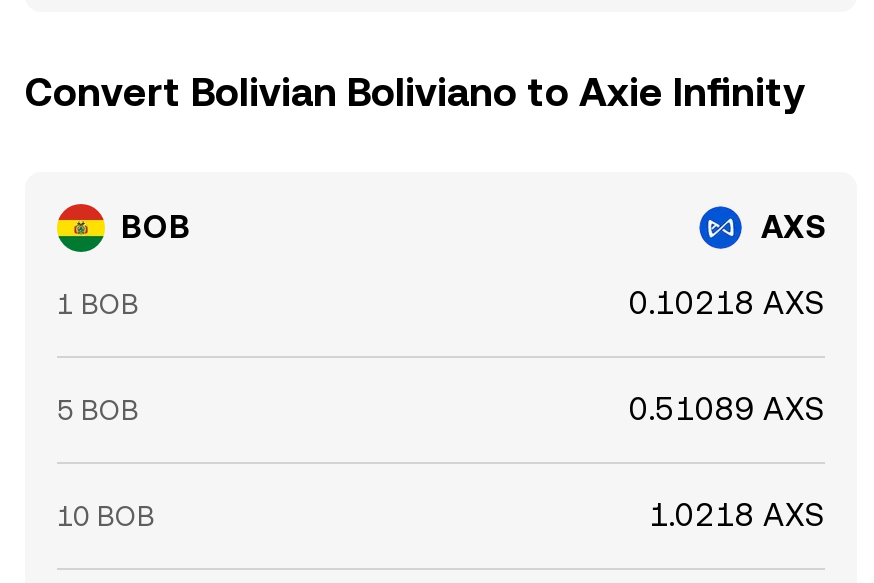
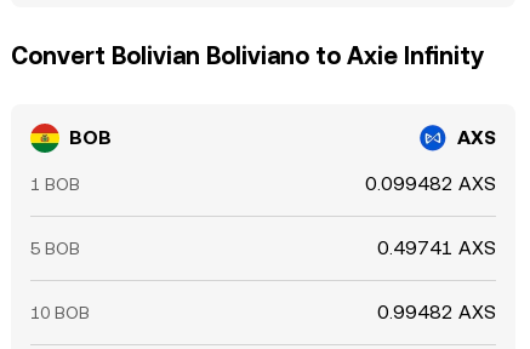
- 0.10218 AXS
+ 0.099482 AXS

- 0.51089 AXS
+ 0.49741 AXS

- 1.0218 AXS
+ 0.99482 AXS
